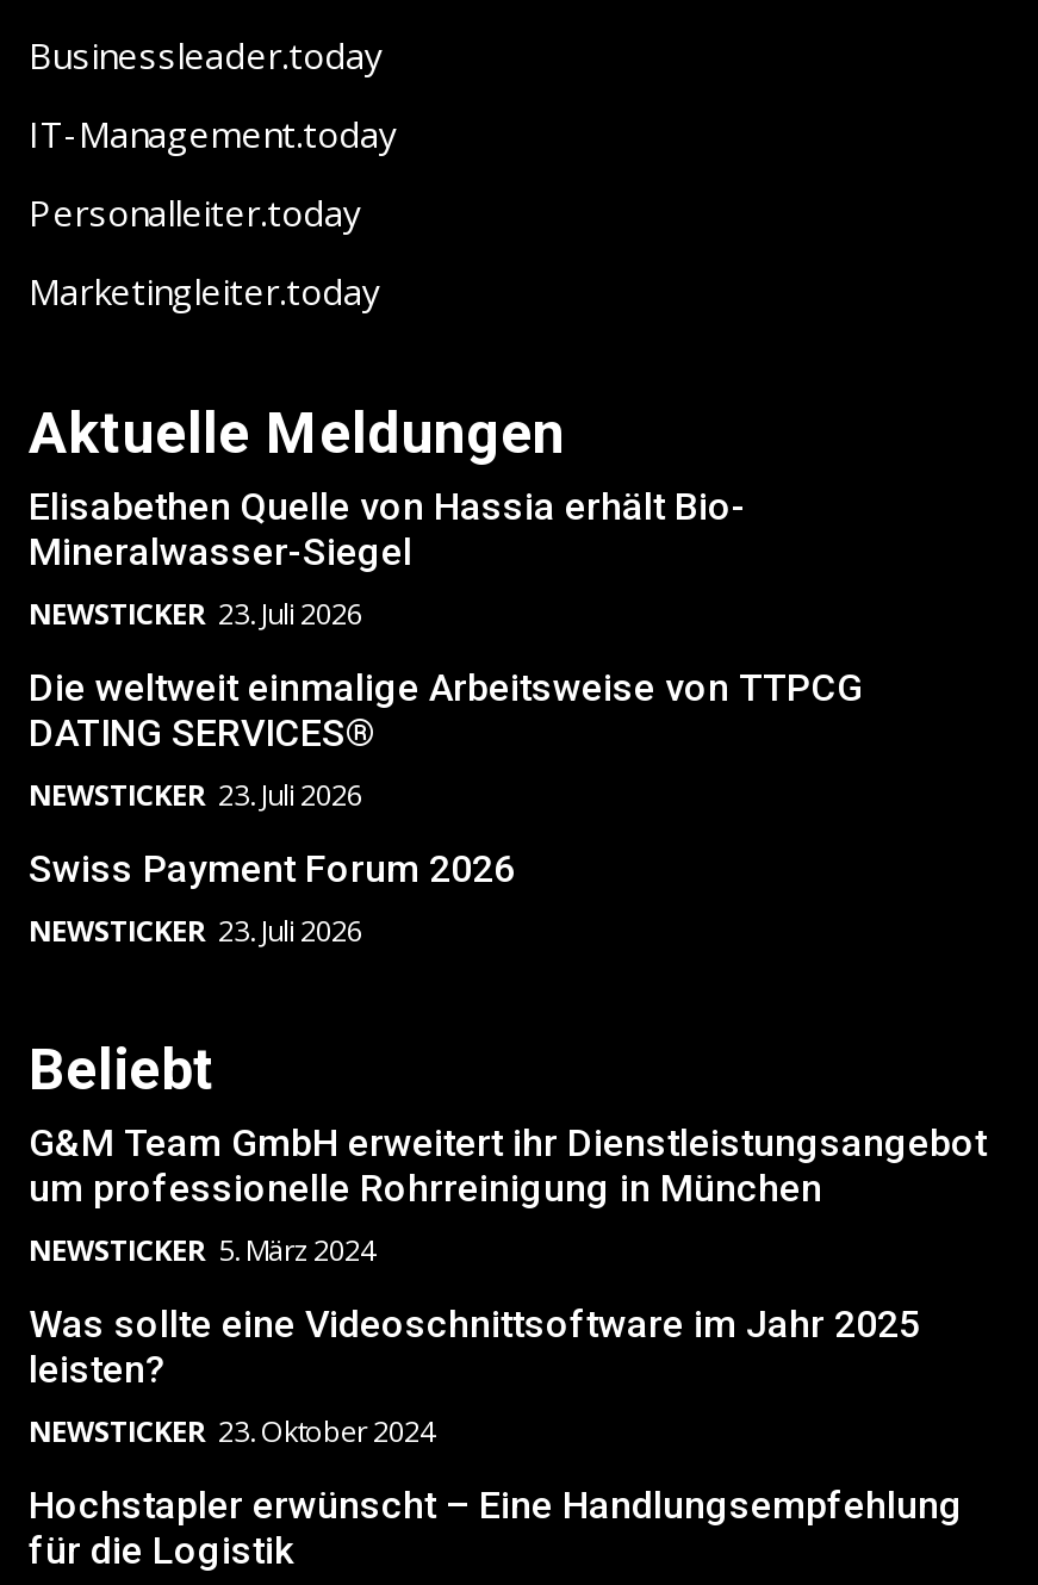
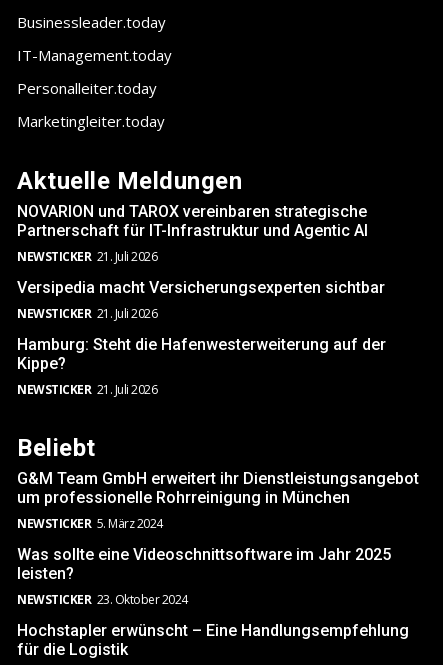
- Elisabethen Quelle von Hassia erhält Bio-
- Mineralwasser-Siegel
- NEWSTICKER 23. Juli 2026
+ NOVARION und TAROX vereinbaren strategische
+ Partnerschaft für IT-Infrastruktur und Agentic AI
+ NEWSTICKER 21. Juli 2026

- Die weltweit einmalige Arbeitsweise von TTPCG
- DATING SERVICES®
- NEWSTICKER 23. Juli 2026
+ Versipedia macht Versicherungsexperten sichtbar
+ NEWSTICKER 21. Juli 2026

- Swiss Payment Forum 2026
- NEWSTICKER 23. Juli 2026
+ Hamburg: Steht die Hafenwesterweiterung auf der
+ Kippe?
+ NEWSTICKER 21. Juli 2026
